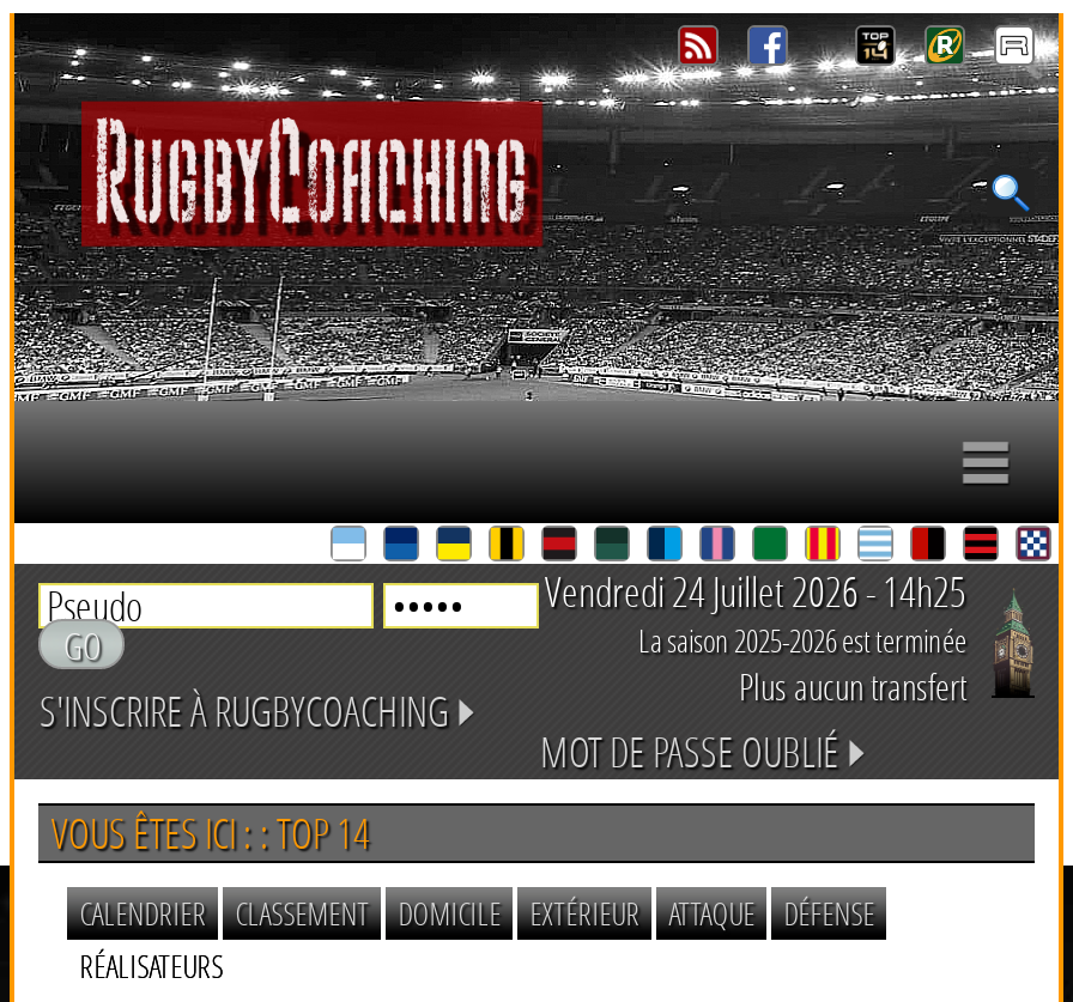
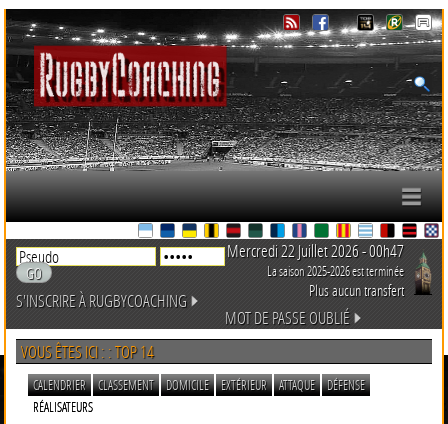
- Vendredi 24 Juillet 2026 - 14h25
+ Mercredi 22 Juillet 2026 - 00h47
